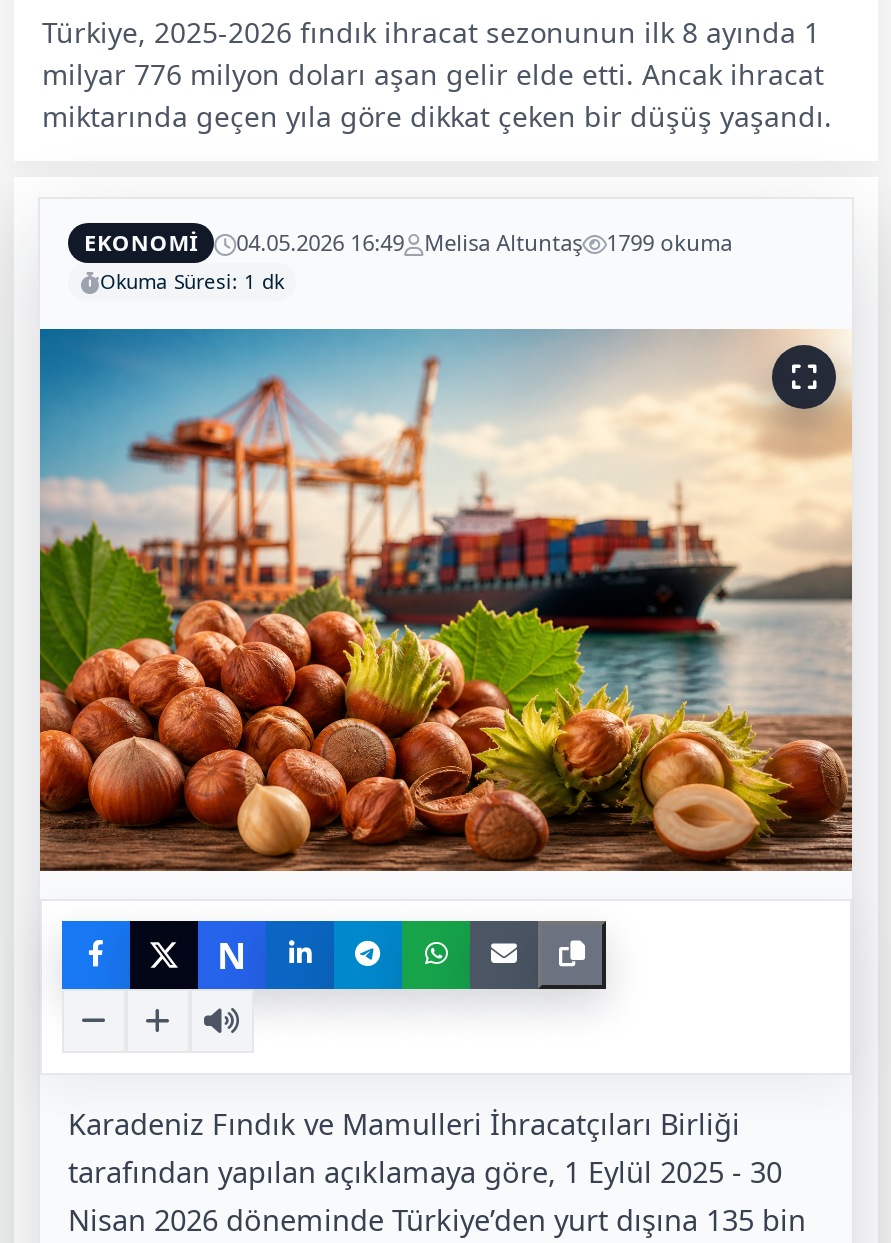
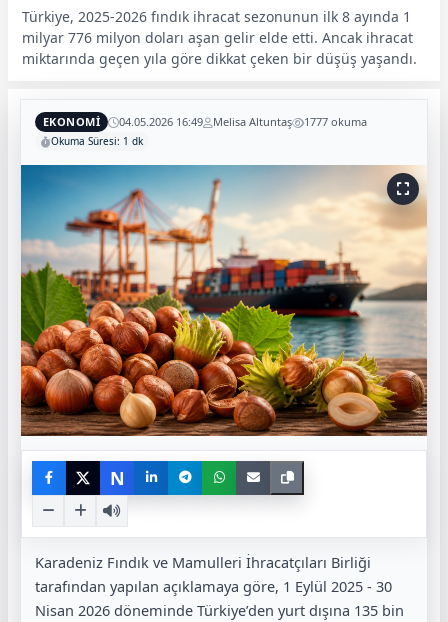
- EKONOMİ 04.05.2026 16:49 Melisa Altuntaş 1799 okuma
+ EKONOMİ 04.05.2026 16:49 Melisa Altuntaş 1777 okuma
